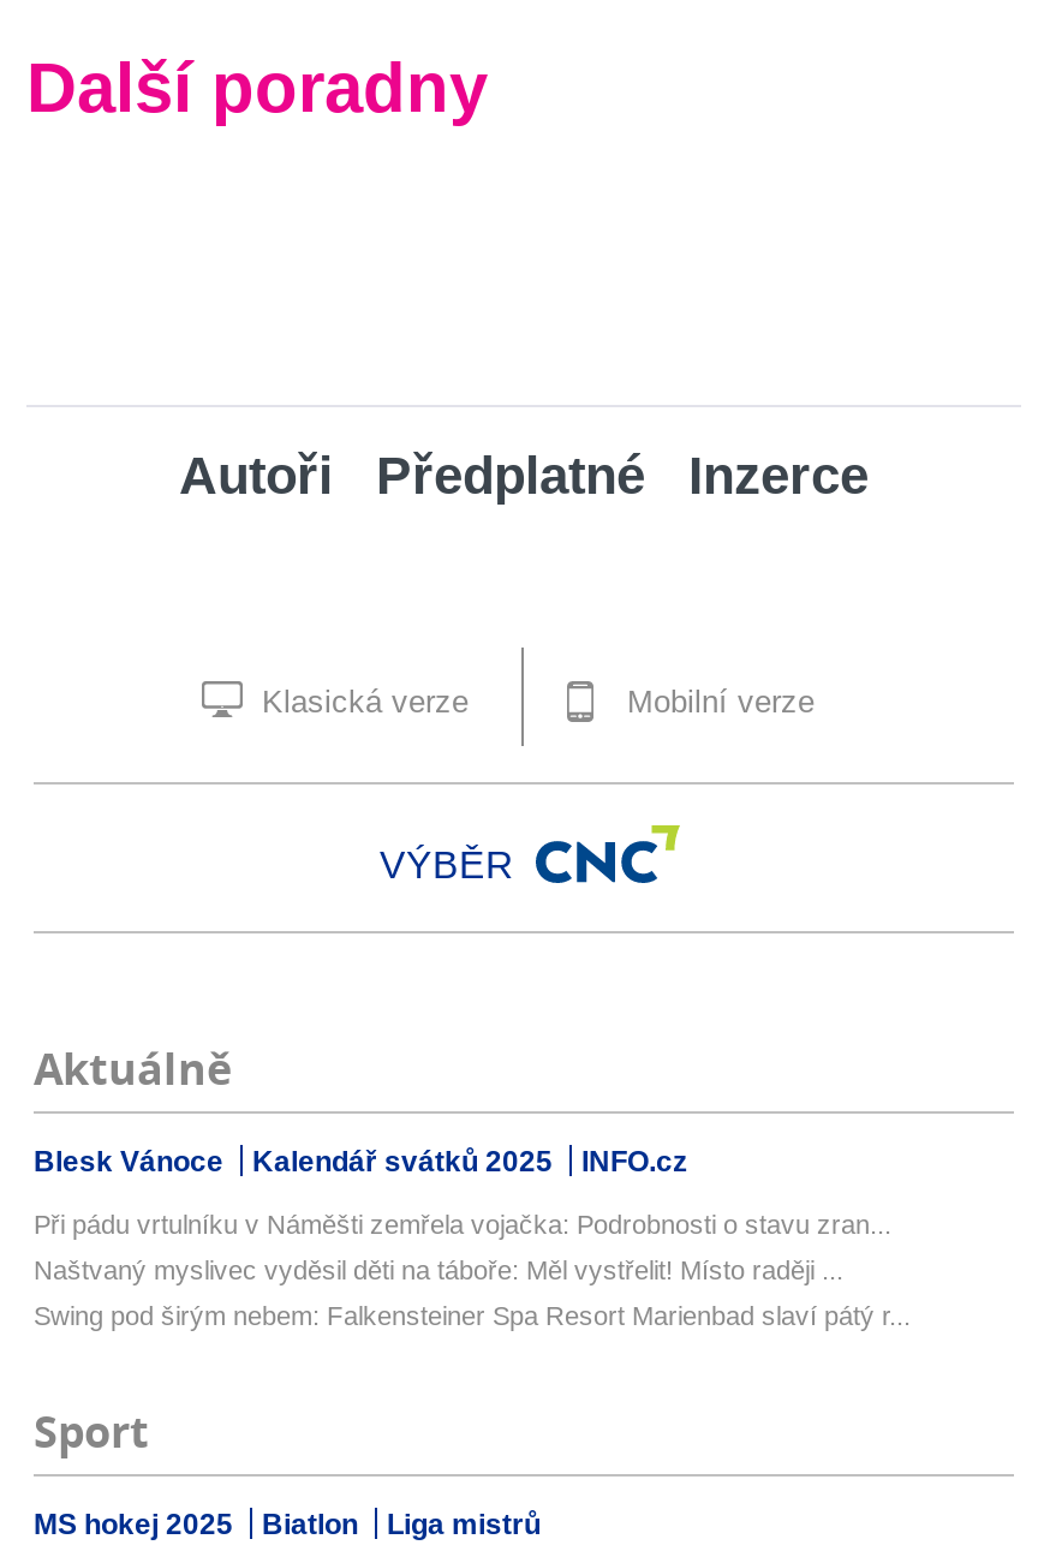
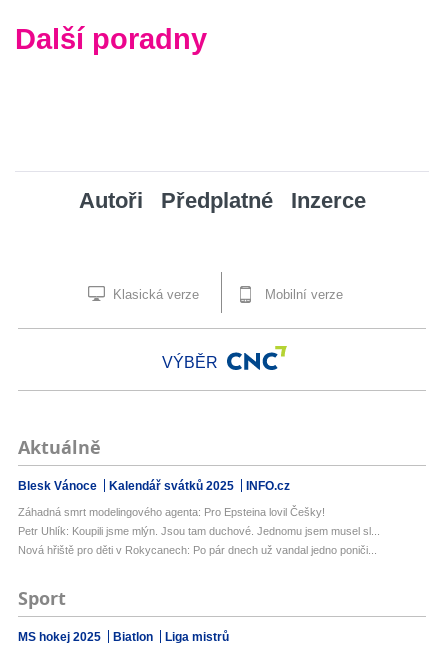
- Při pádu vrtulníku v Náměšti zemřela vojačka: Podrobnosti o stavu zran...
+ Záhadná smrt modelingového agenta: Pro Epsteina lovil Češky!

- Naštvaný myslivec vyděsil děti na táboře: Měl vystřelit! Místo raději ...
+ Petr Uhlík: Koupili jsme mlýn. Jsou tam duchové. Jednomu jsem musel sl...

- Swing pod širým nebem: Falkensteiner Spa Resort Marienbad slaví pátý r...
+ Nová hřiště pro děti v Rokycanech: Po pár dnech už vandal jedno poniči...
